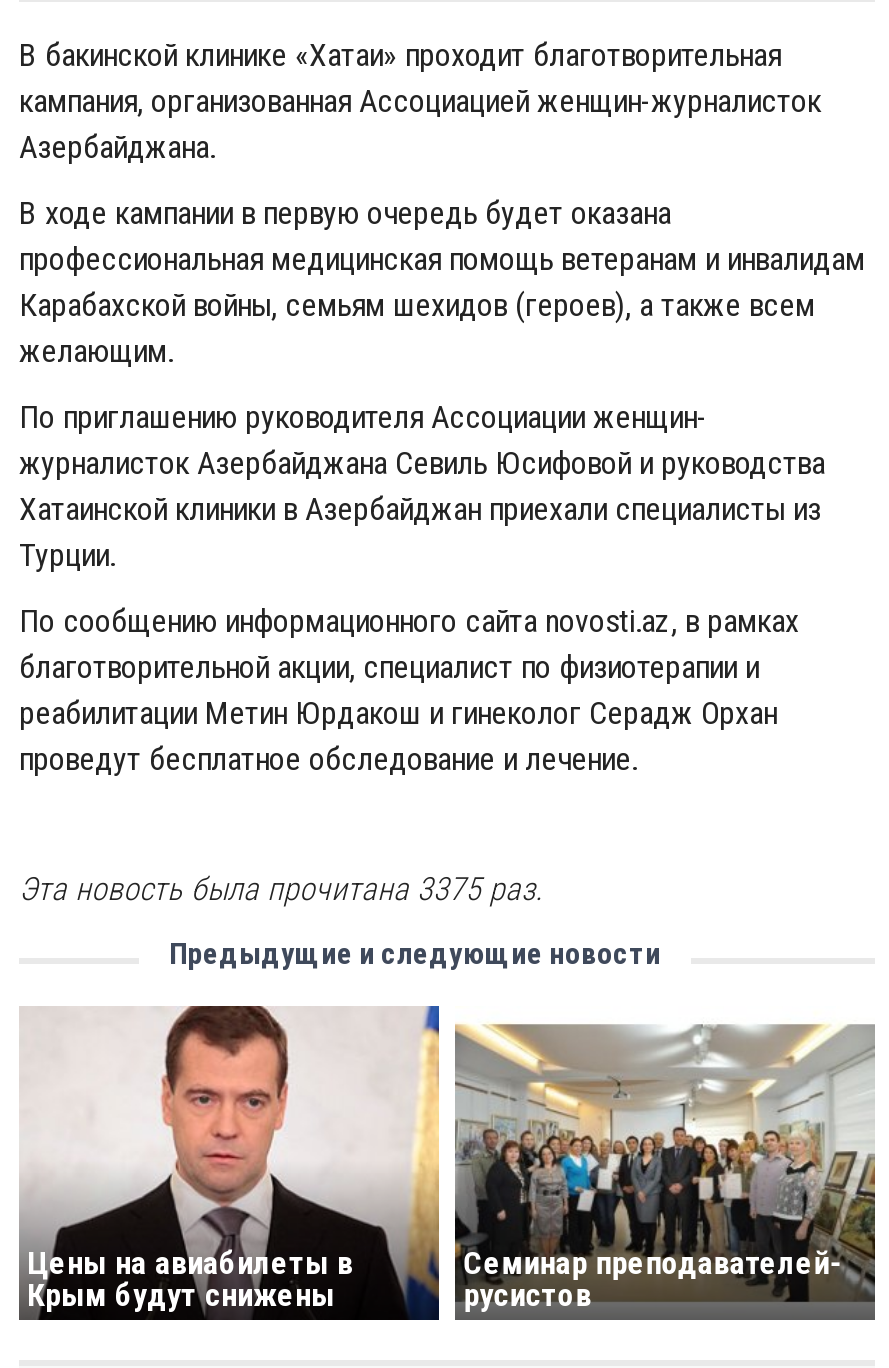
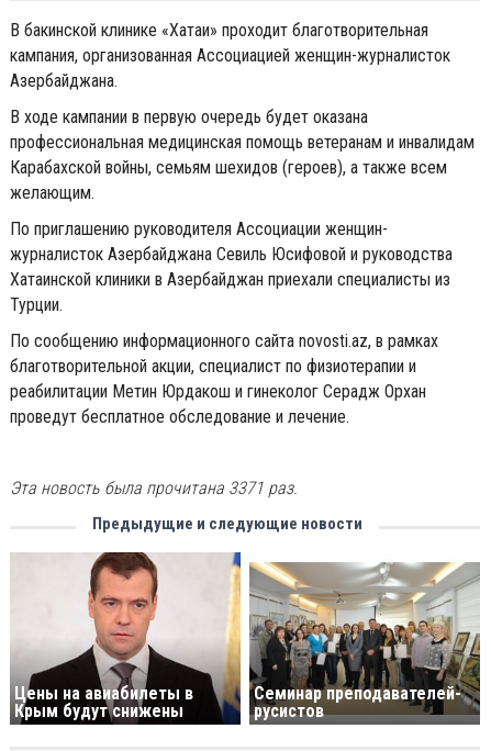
- Эта новость была прочитана 3375 раз.
+ Эта новость была прочитана 3371 раз.
